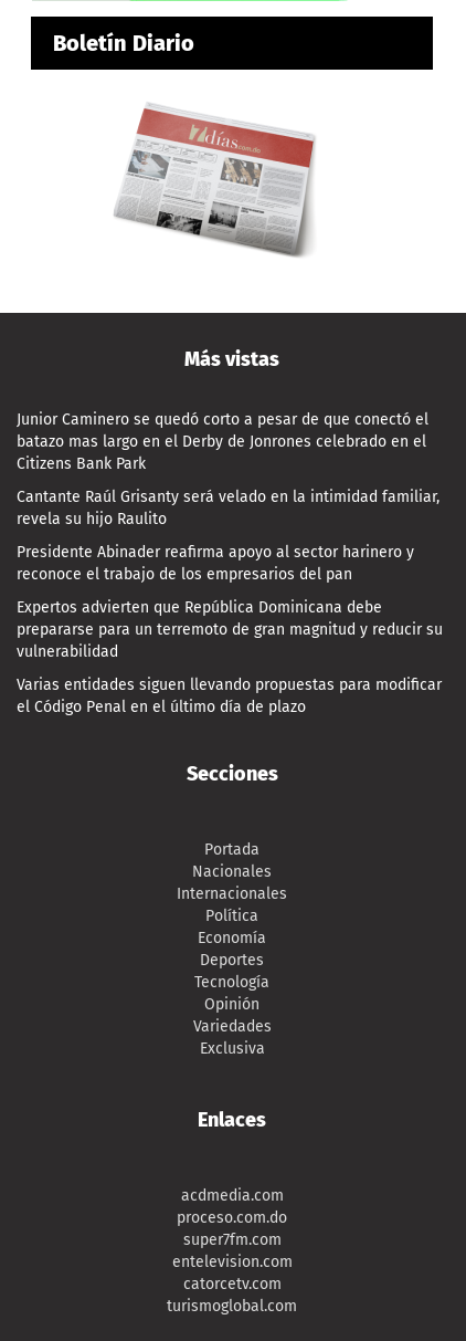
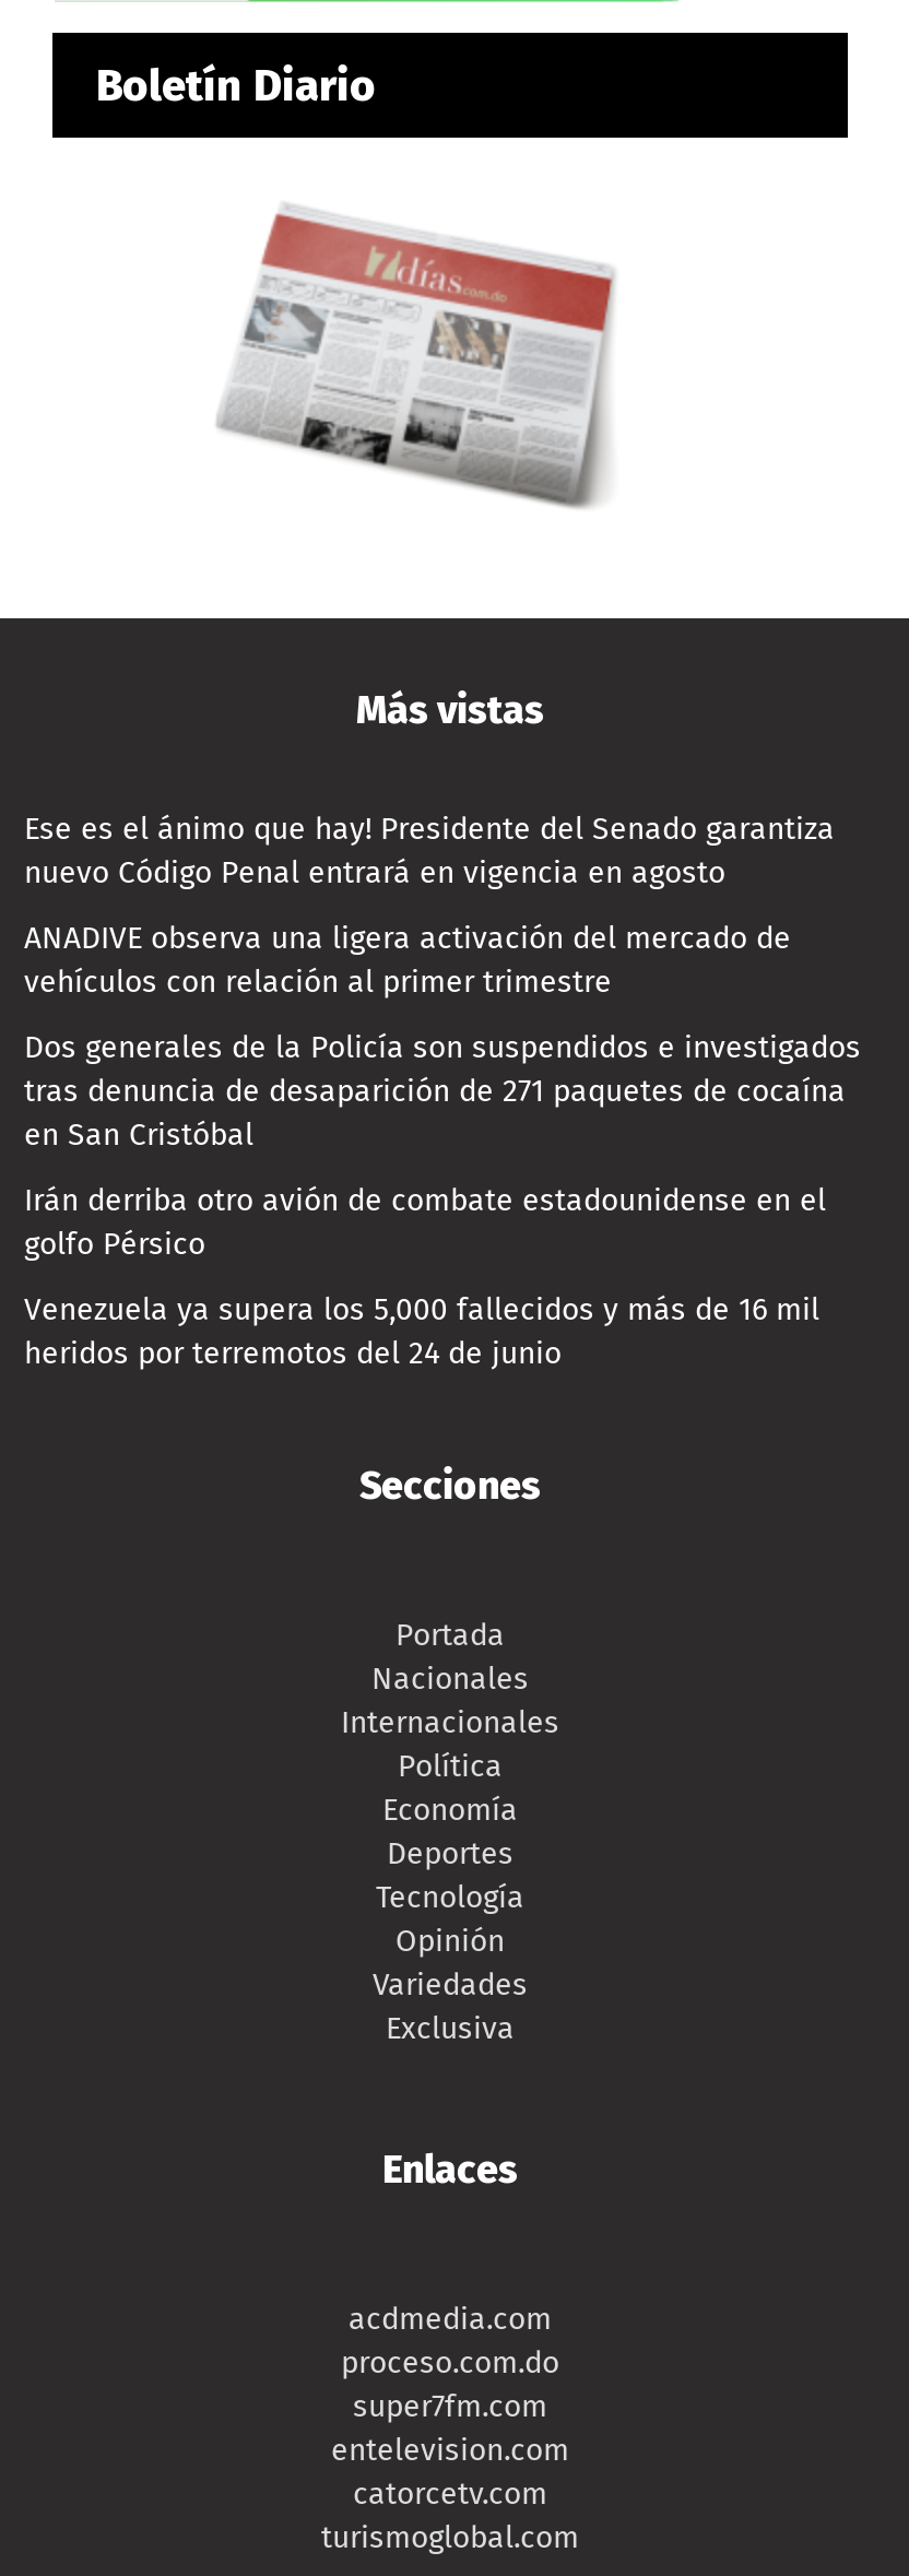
- Junior Caminero se quedó corto a pesar de que conectó el
- batazo mas largo en el Derby de Jonrones celebrado en el
- Citizens Bank Park
+ Ese es el ánimo que hay! Presidente del Senado garantiza
+ nuevo Código Penal entrará en vigencia en agosto

- Cantante Raúl Grisanty será velado en la intimidad familiar,
- revela su hijo Raulito
+ ANADIVE observa una ligera activación del mercado de
+ vehículos con relación al primer trimestre

- Presidente Abinader reafirma apoyo al sector harinero y
- reconoce el trabajo de los empresarios del pan
+ Dos generales de la Policía son suspendidos e investigados
+ tras denuncia de desaparición de 271 paquetes de cocaína
+ en San Cristóbal

- Expertos advierten que República Dominicana debe
- prepararse para un terremoto de gran magnitud y reducir su
- vulnerabilidad
+ Irán derriba otro avión de combate estadounidense en el
+ golfo Pérsico

- Varias entidades siguen llevando propuestas para modificar
- el Código Penal en el último día de plazo
+ Venezuela ya supera los 5,000 fallecidos y más de 16 mil
+ heridos por terremotos del 24 de junio
